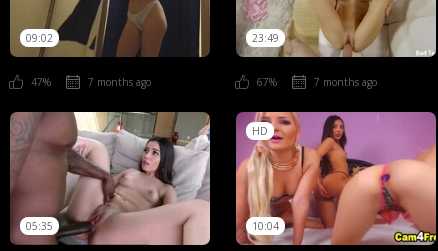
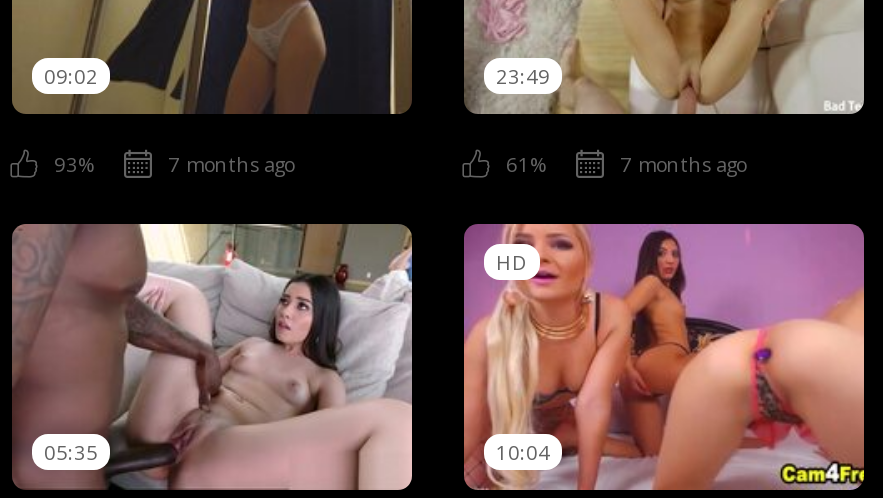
- 47%
+ 93%

- 67%
+ 61%
